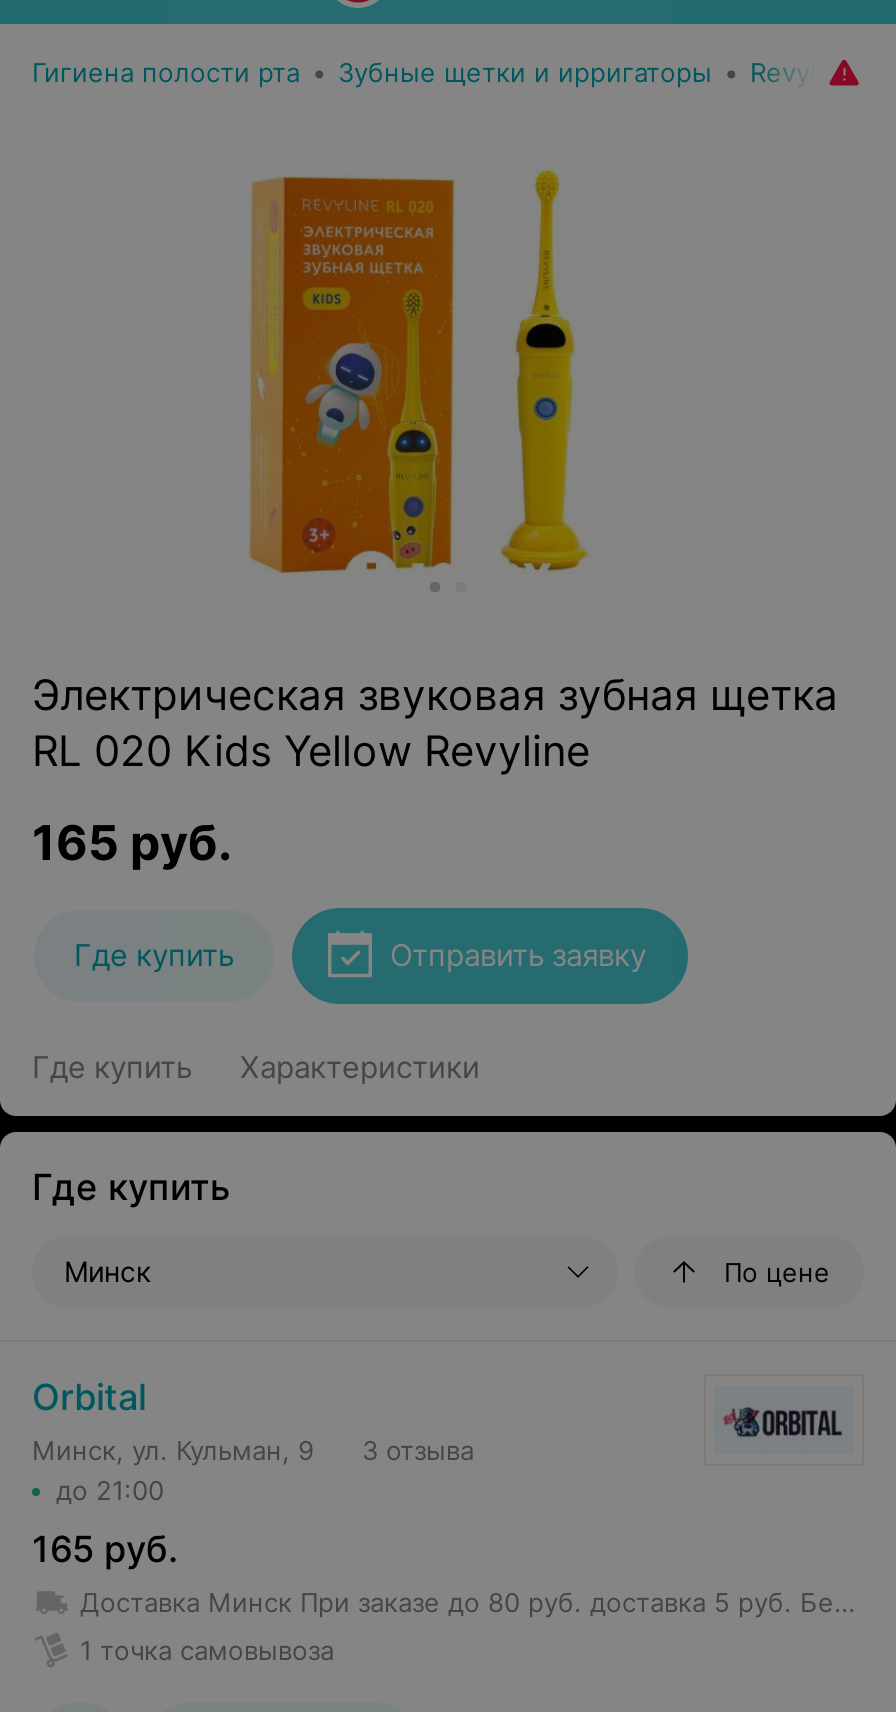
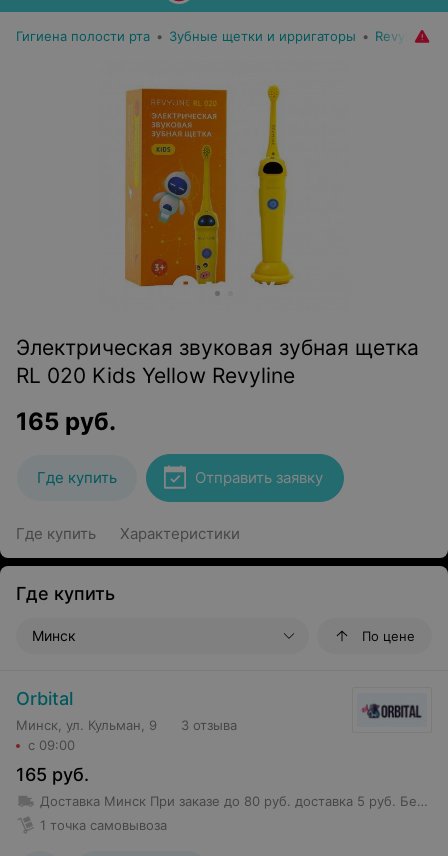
- до 21:00
+ с 09:00
